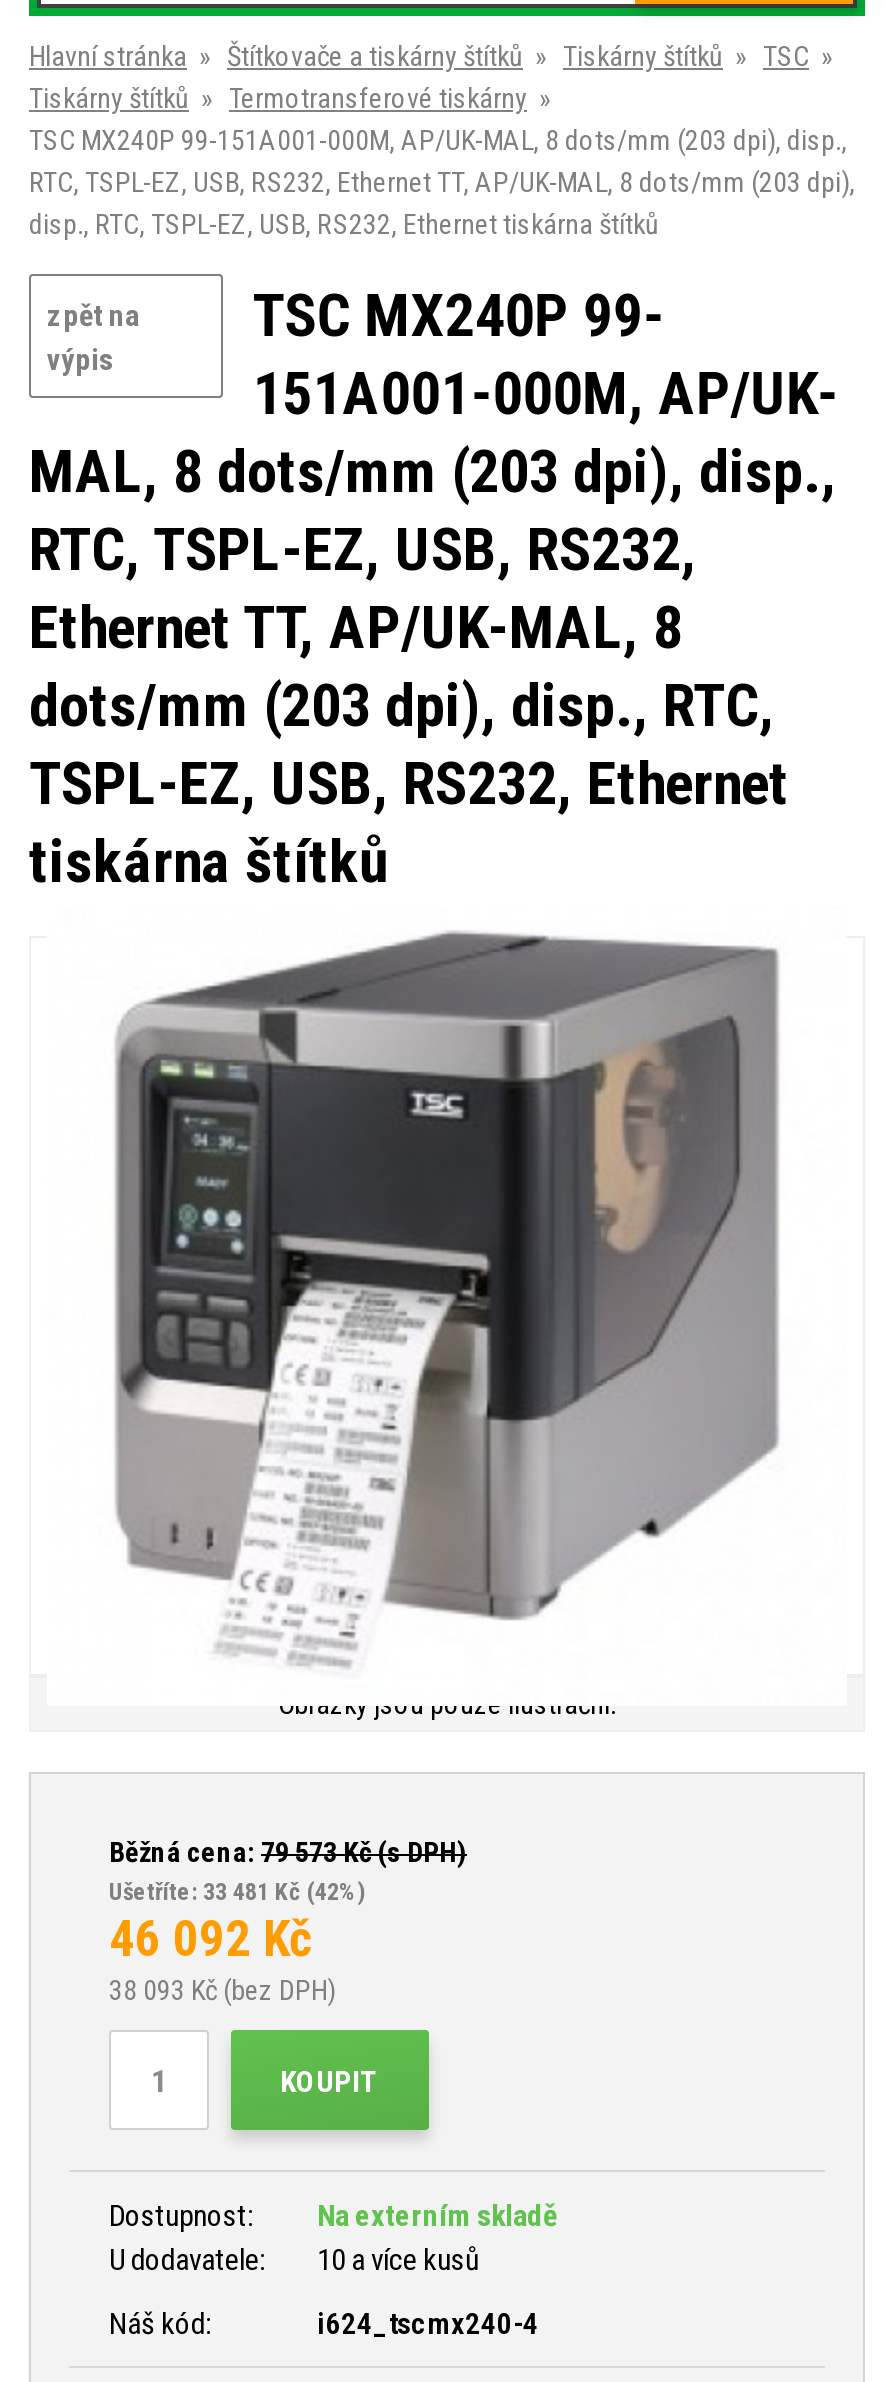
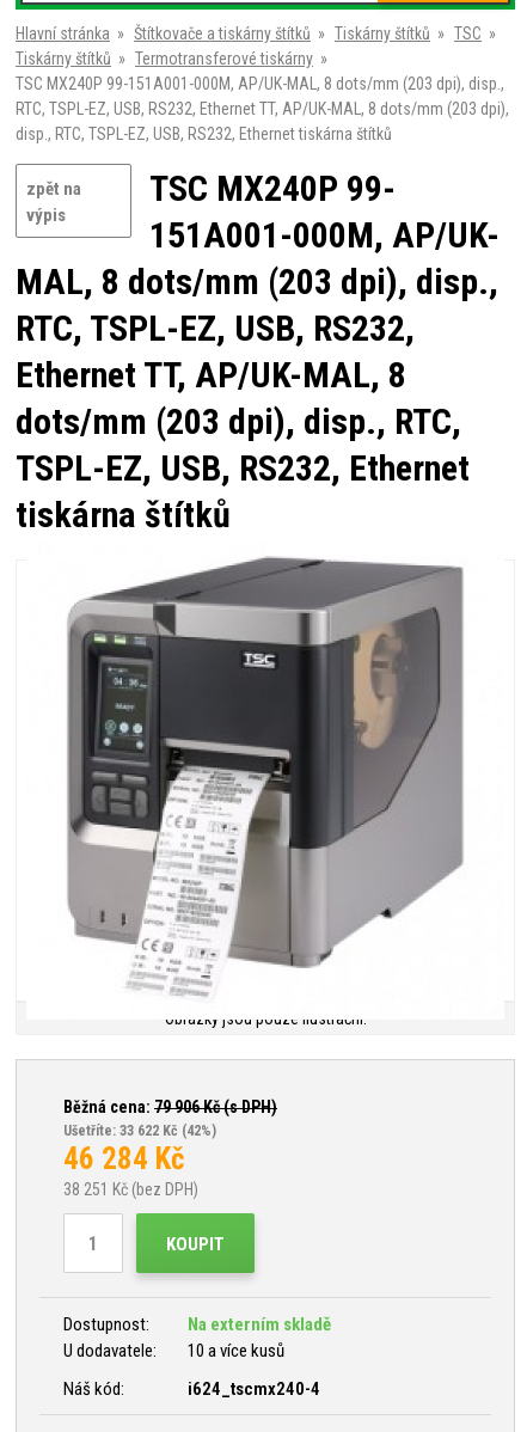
- Běžná cena: 79 573Kč (s DPH)
+ Běžná cena: 79 906Kč (s DPH)

- Ušetříte: 33 481 Kč (42%)
+ Ušetříte: 33 622 Kč (42%)

- 46 092 Kč
+ 46 284 Kč

- 38 093 Kč (bez DPH)
+ 38 251 Kč (bez DPH)
